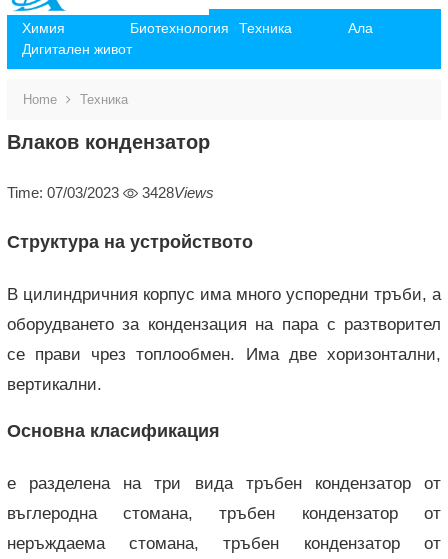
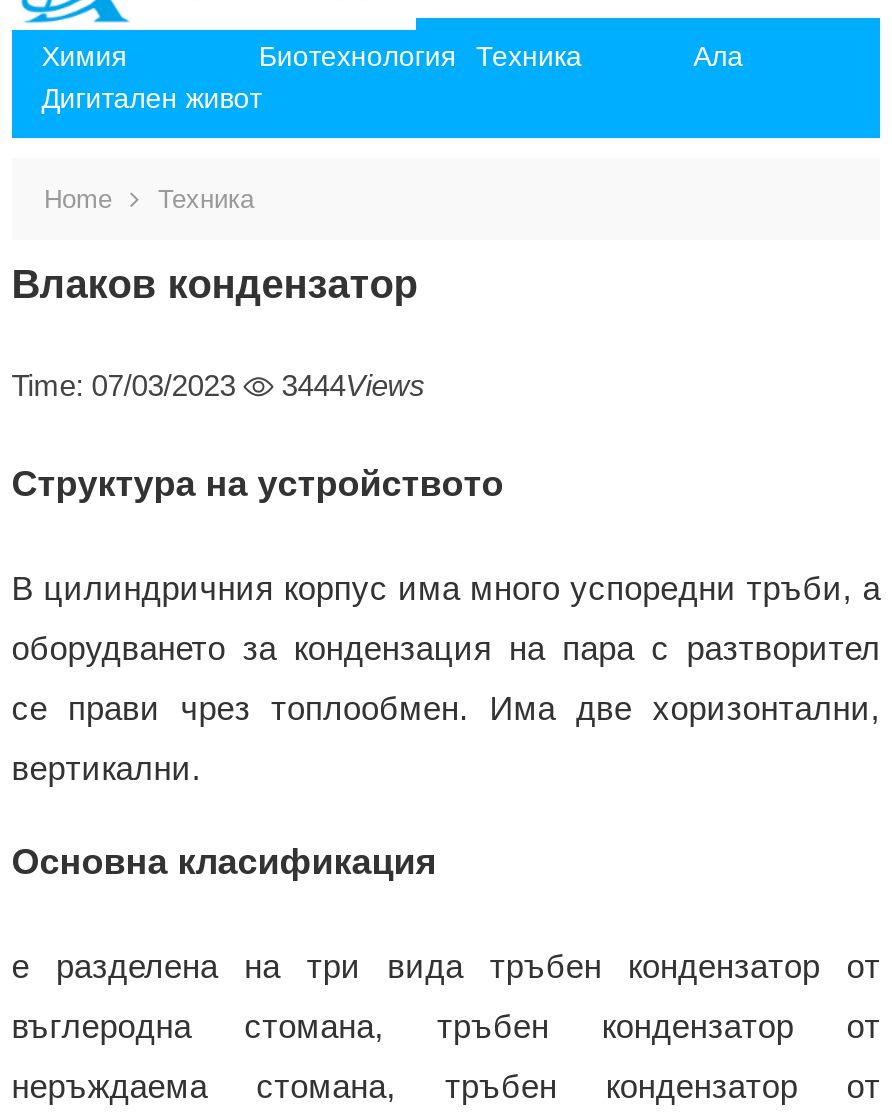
- Time: 07/03/2023 3428Views
+ Time: 07/03/2023 3444Views
